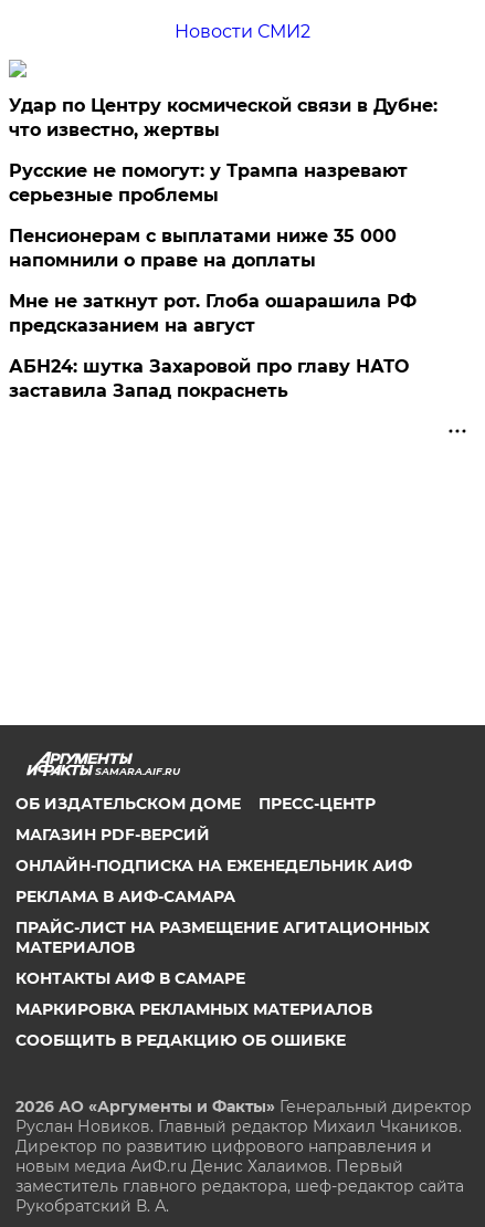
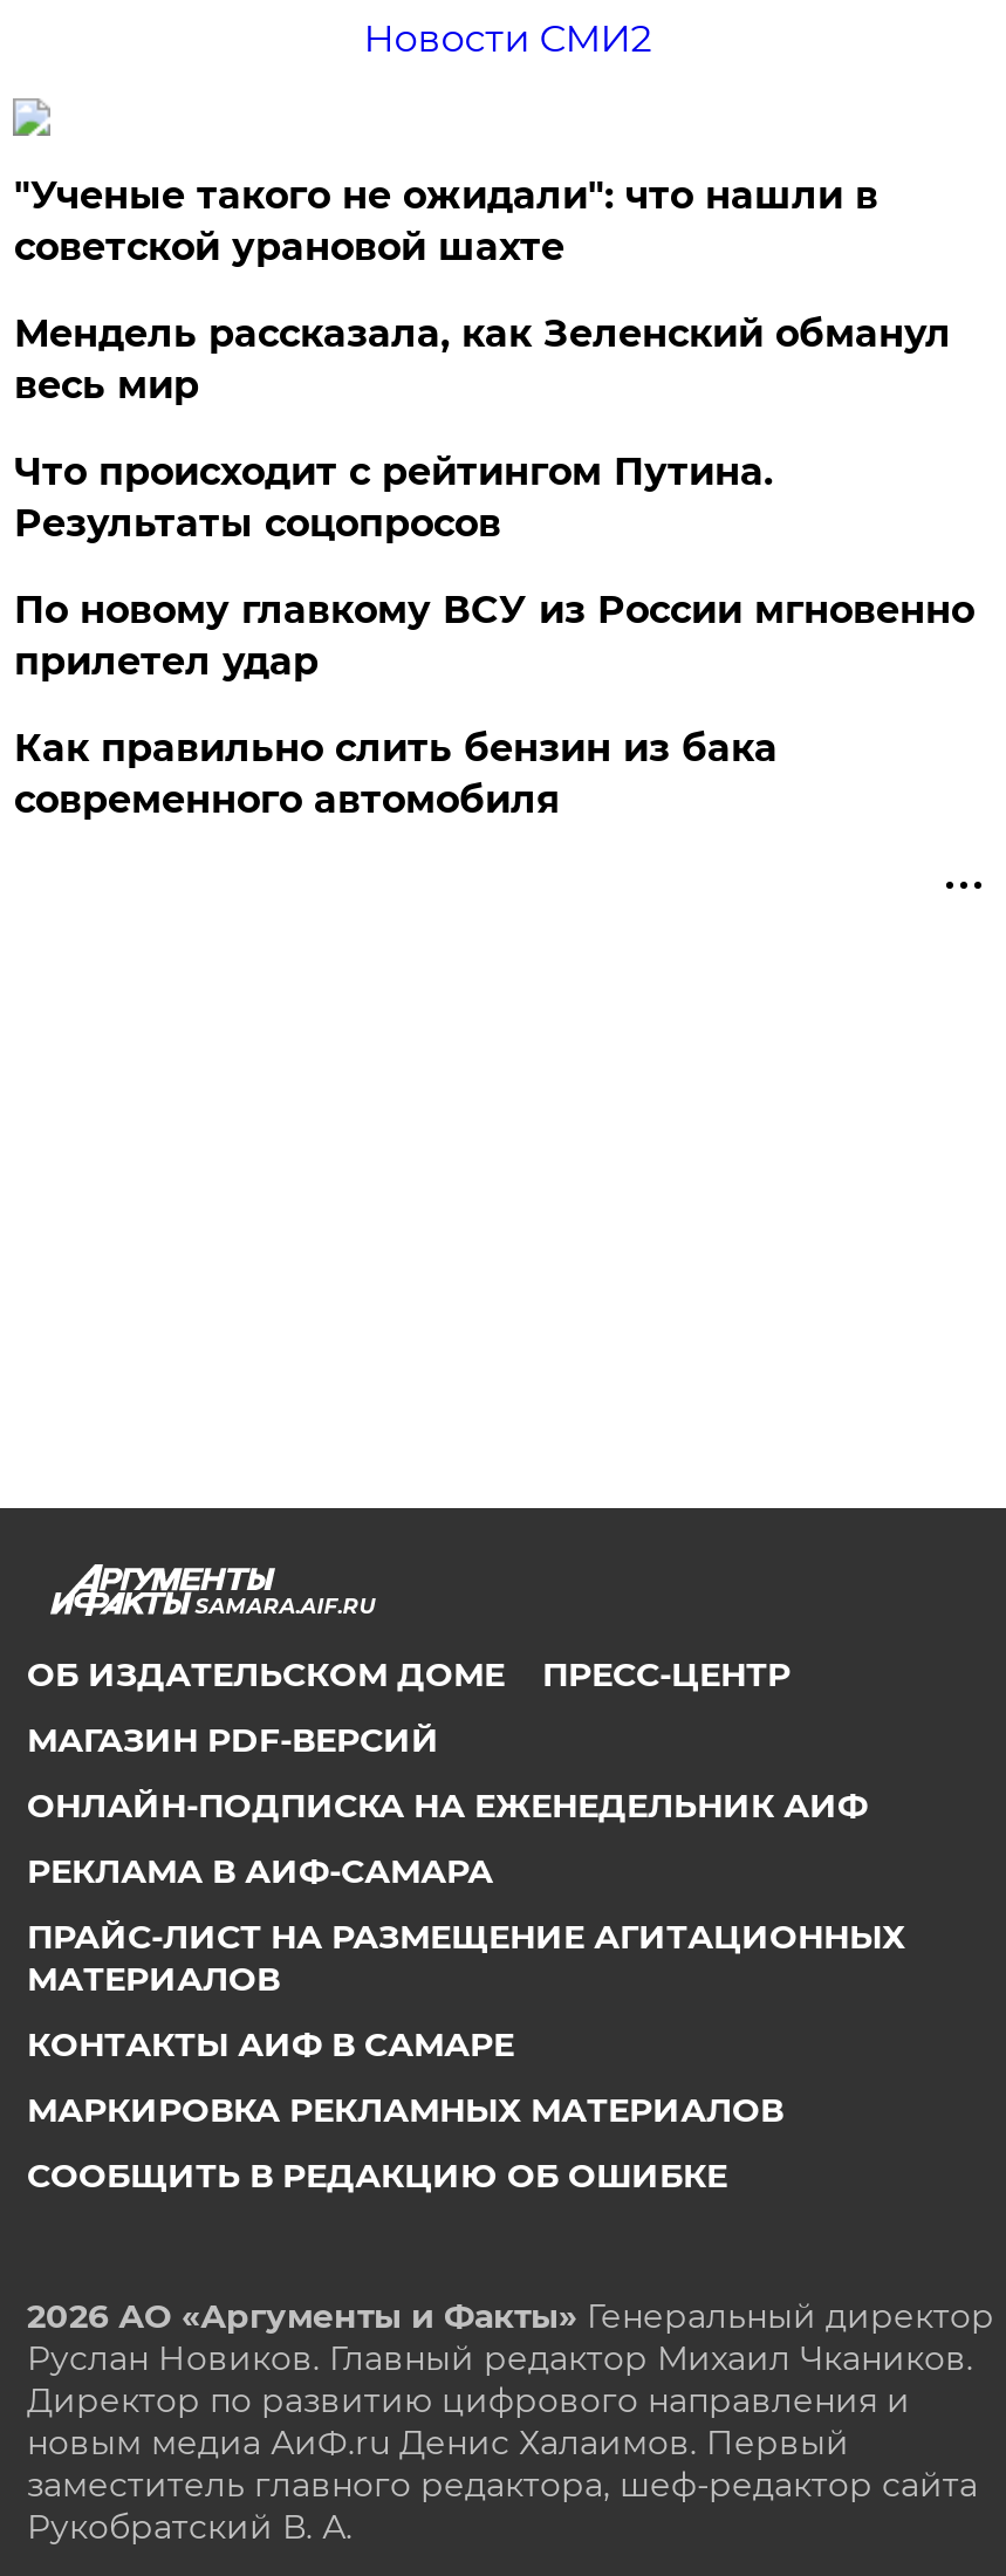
- Удар по Центру космической связи в Дубне:
- что известно, жертвы
+ "Ученые такого не ожидали": что нашли в
+ советской урановой шахте

- Русские не помогут: у Трампа назревают
- серьезные проблемы
+ Мендель рассказала, как Зеленский обманул
+ весь мир

- Пенсионерам с выплатами ниже 35 000
- напомнили о праве на доплаты
+ Что происходит с рейтингом Путина.
+ Результаты соцопросов

- Мне не заткнут рот. Глоба ошарашила РФ
- предсказанием на август
+ По новому главкому ВСУ из России мгновенно
+ прилетел удар

- АБН24: шутка Захаровой про главу НАТО
- заставила Запад покраснеть
+ Как правильно слить бензин из бака
+ современного автомобиля
